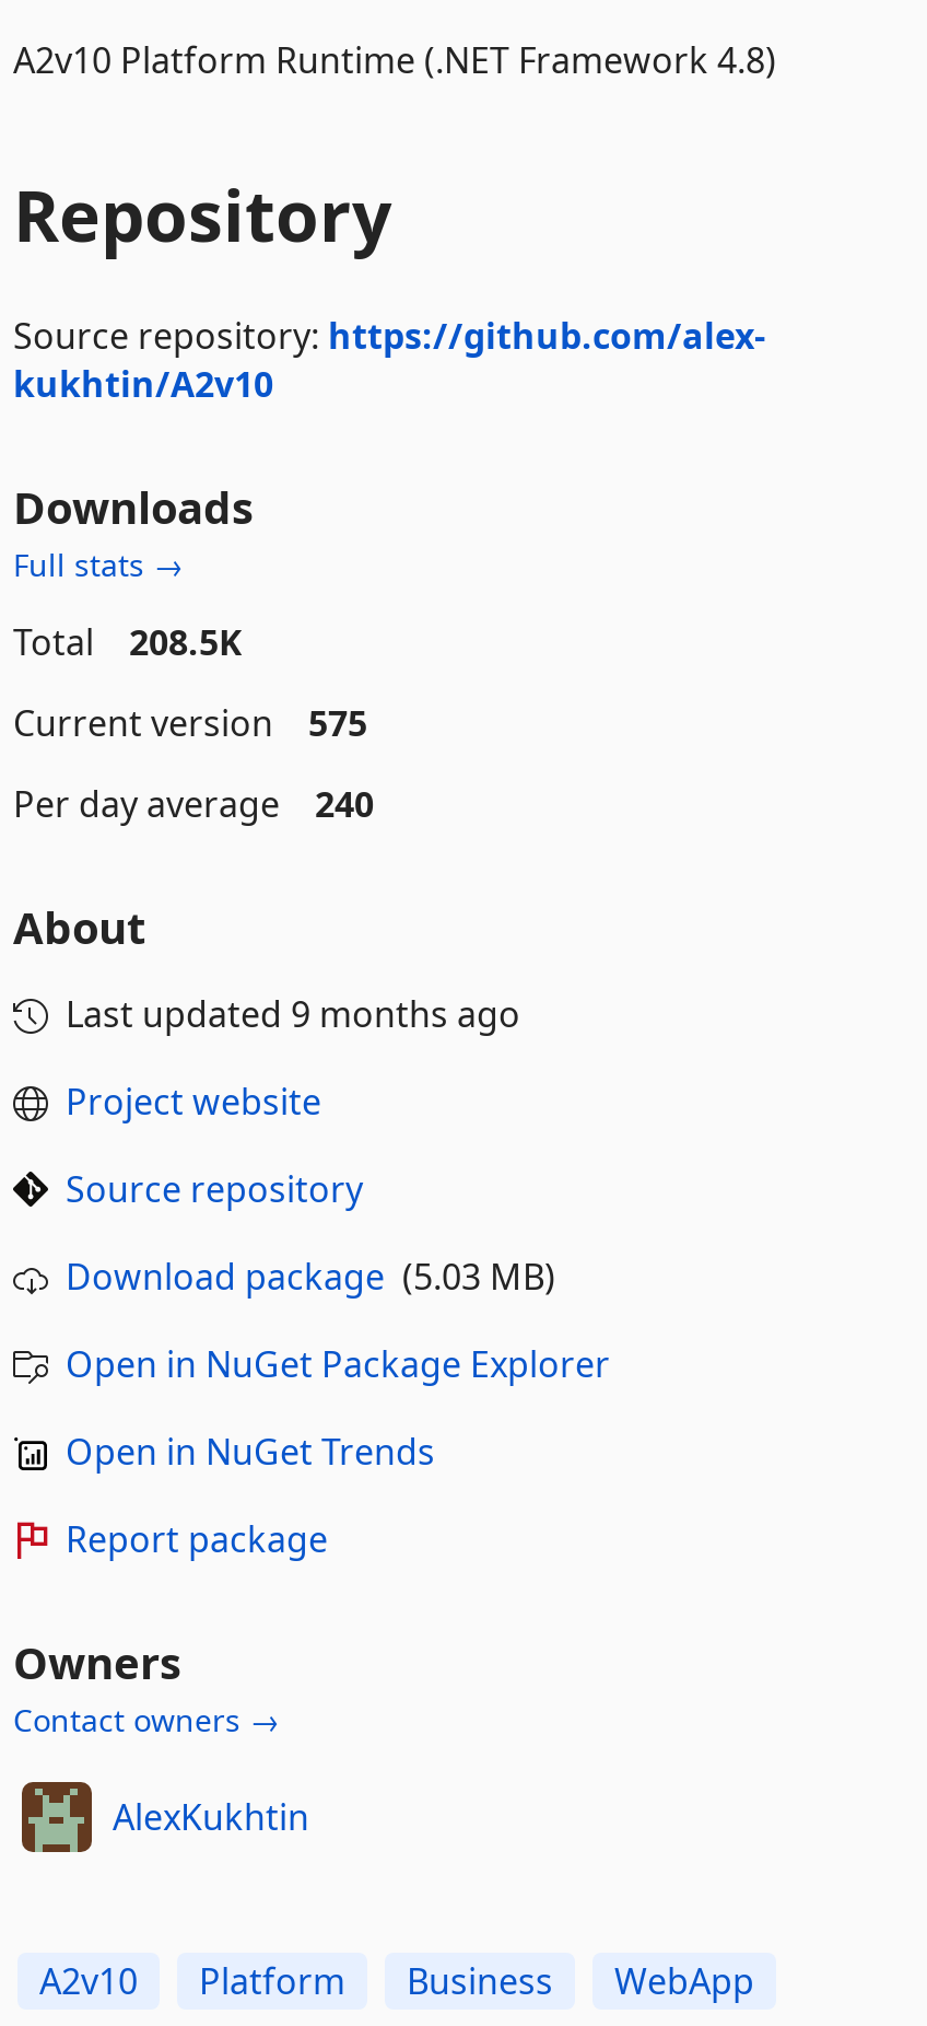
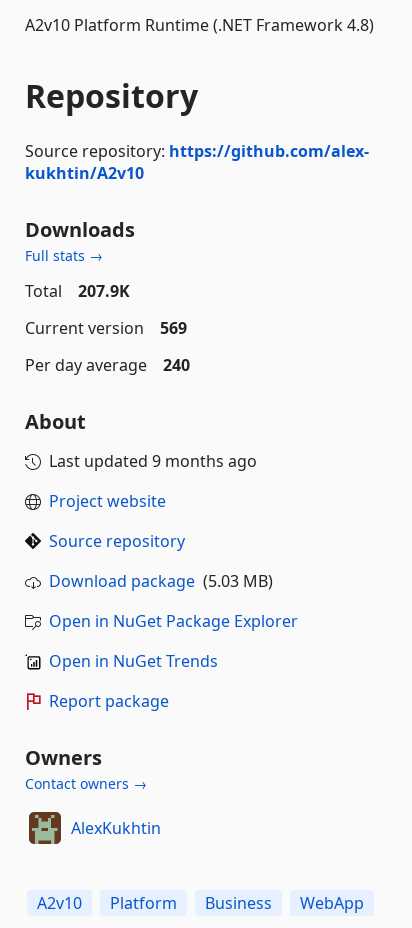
- Total 208.5K
+ Total 207.9K

- Current version 575
+ Current version 569
